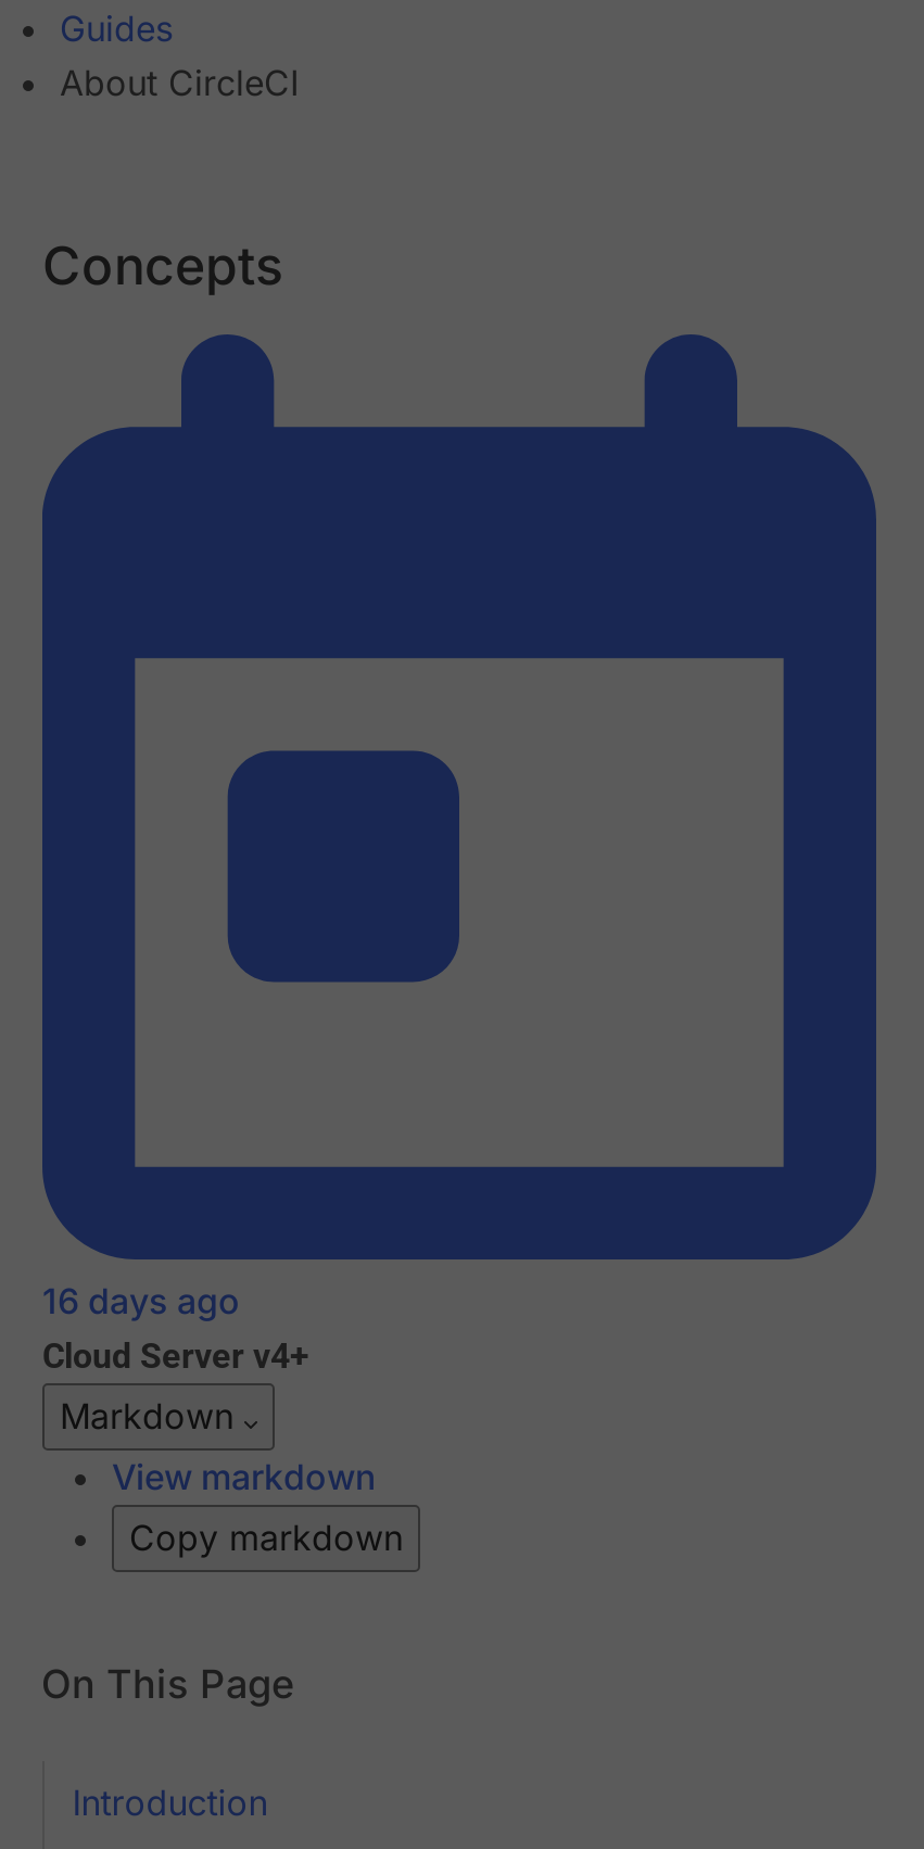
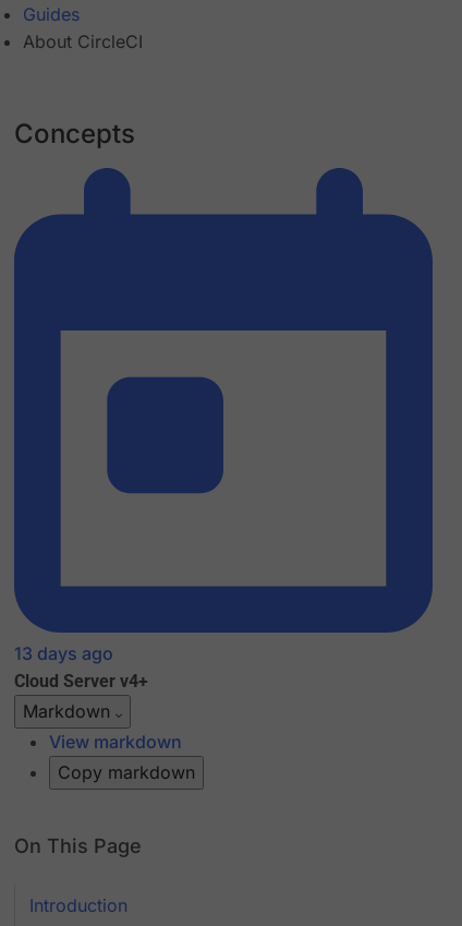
- 16 days ago
+ 13 days ago
